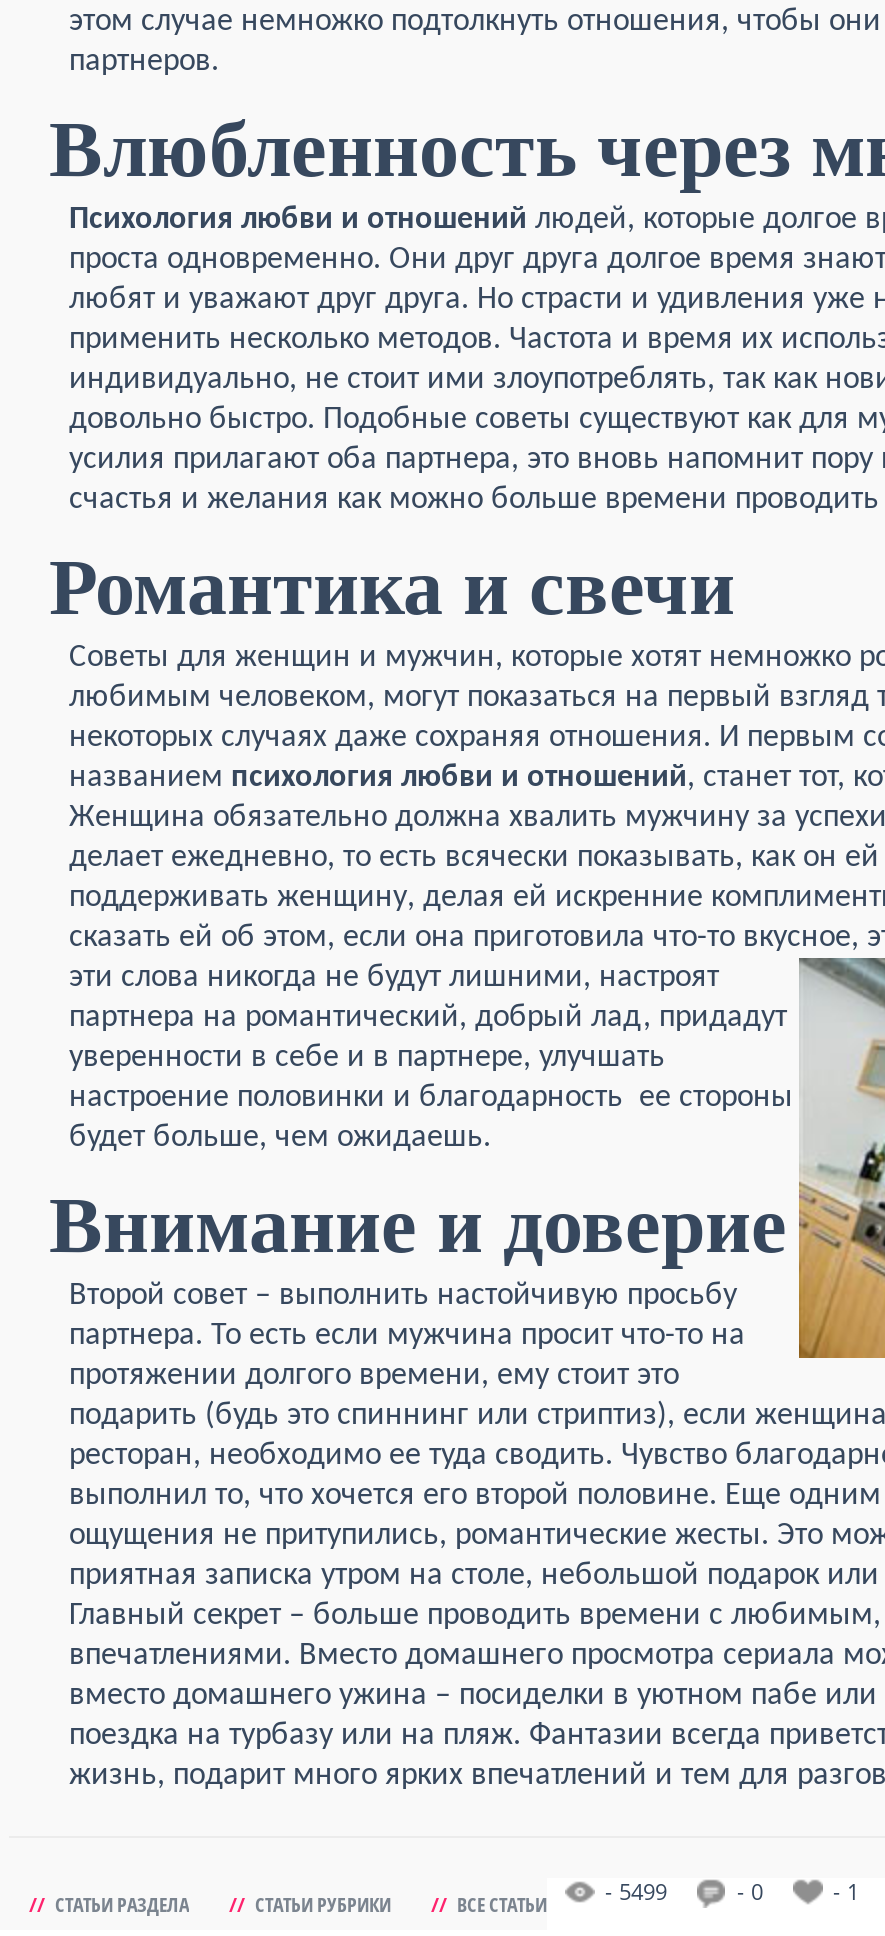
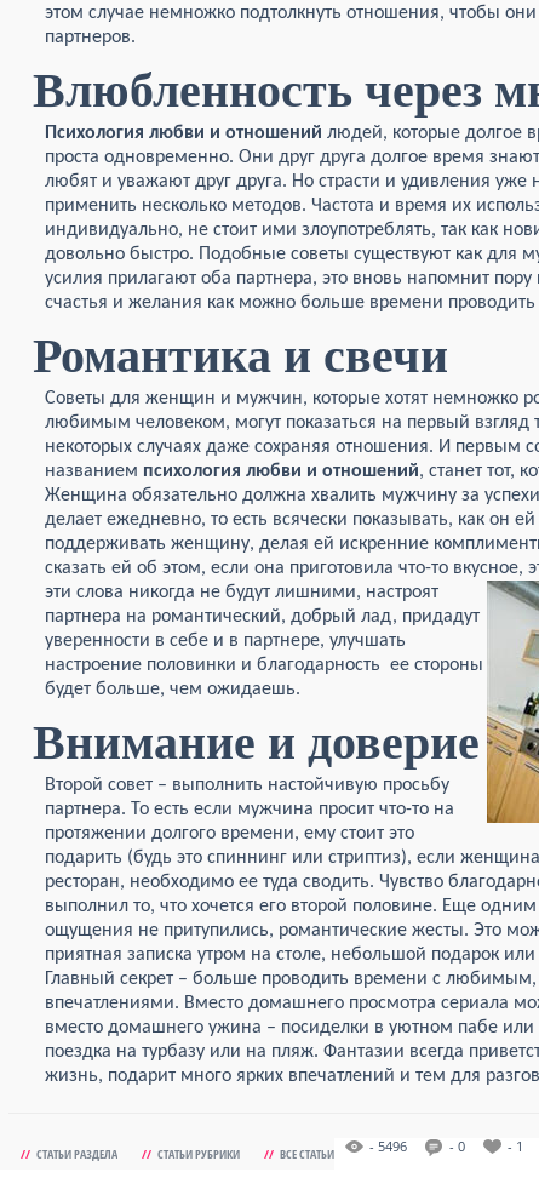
- - 5499
+ - 5496
